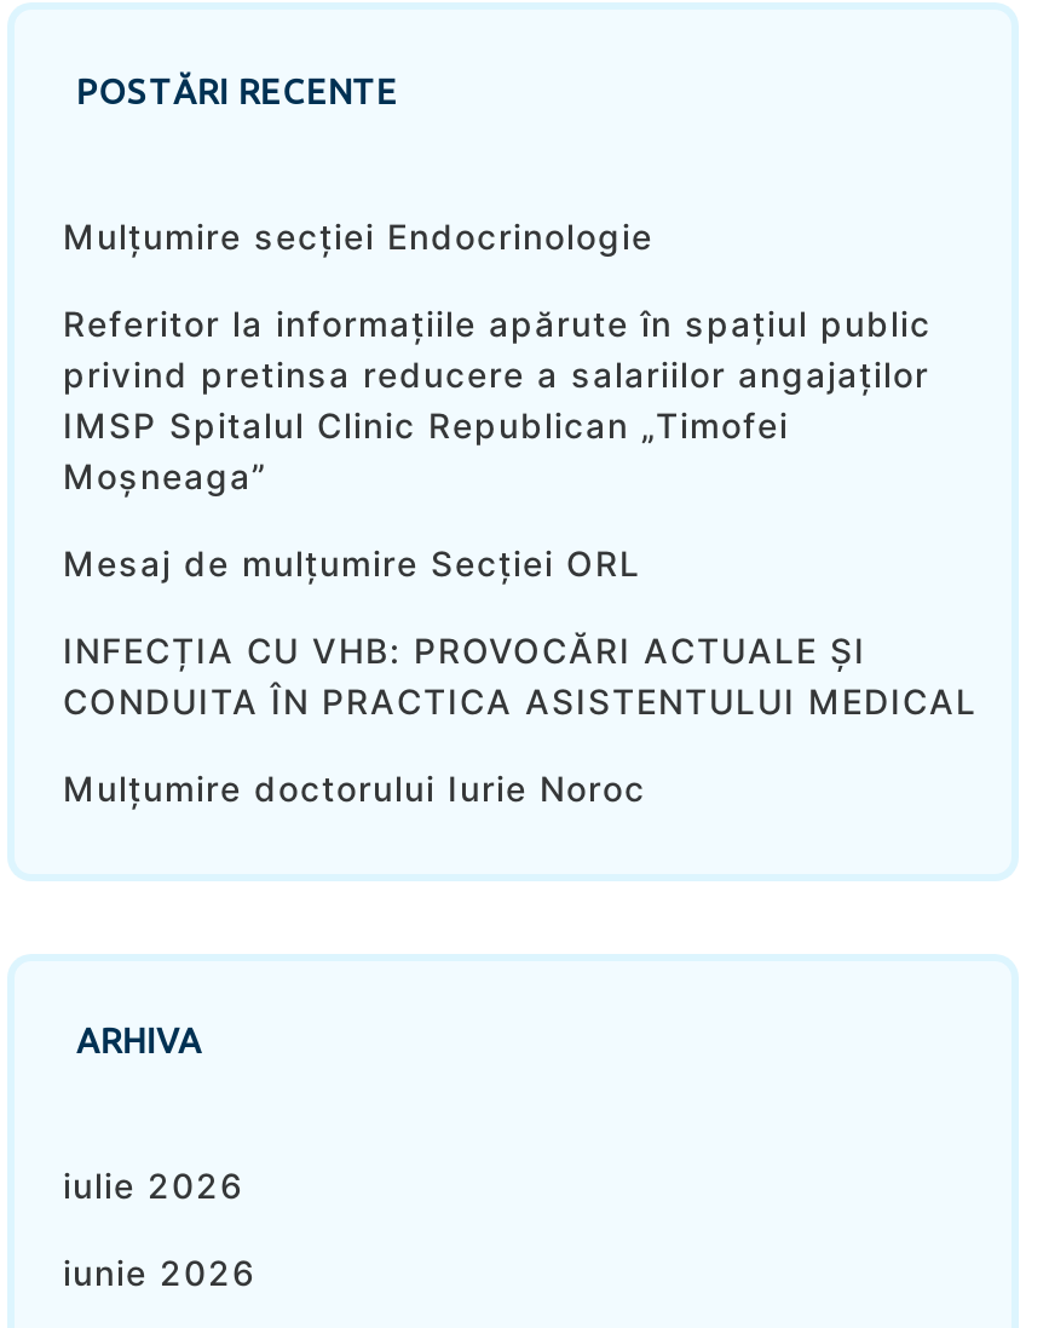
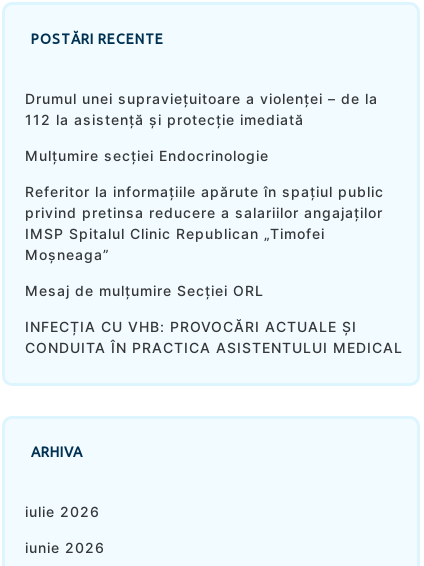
+ Drumul unei supraviețuitoare a violenței – de la
+ 112 la asistență și protecție imediată

moved down: Mulțumire secției Endocrinologie | Referitor la informațiile apărute în spațiul public | privind pretinsa reducere a salariilor angajaților | IMSP Spitalul Clinic Republican „Timofei | Moșneaga” | Mesaj de mulțumire Secției ORL | INFECȚIA CU VHB: PROVOCĂRI ACTUALE ȘI | CONDUITA ÎN PRACTICA ASISTENTULUI MEDICAL

- Mulțumire doctorului Iurie Noroc
